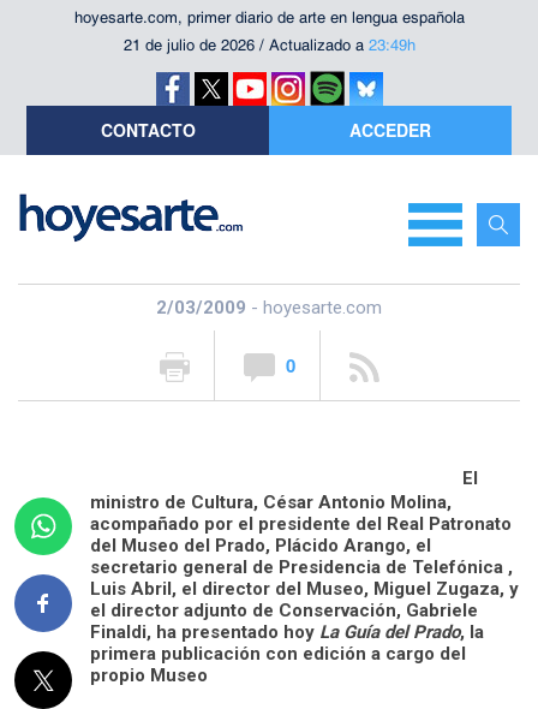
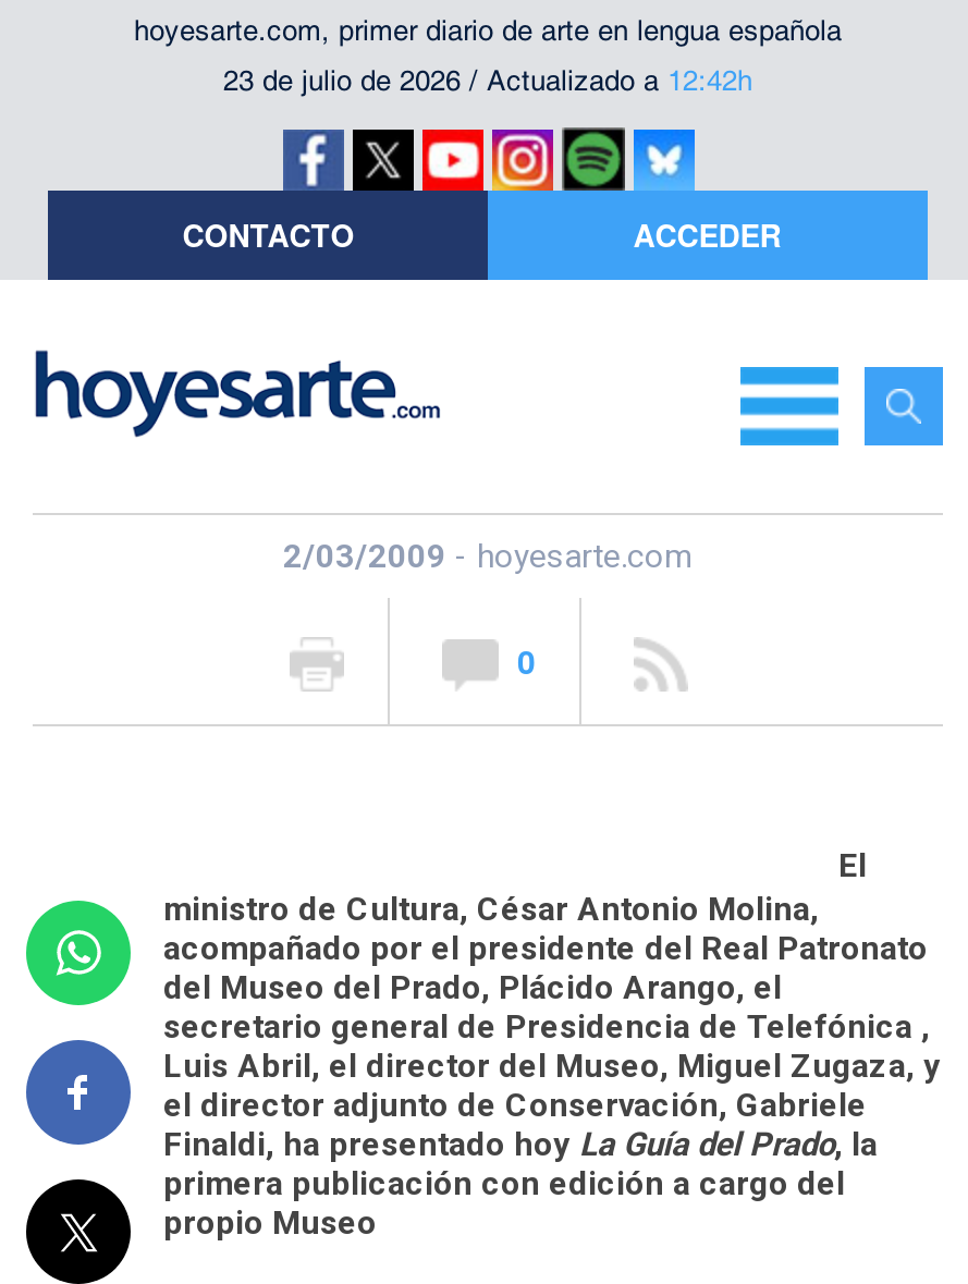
- 21 de julio de 2026 / Actualizado a 23:49h
+ 23 de julio de 2026 / Actualizado a 12:42h
